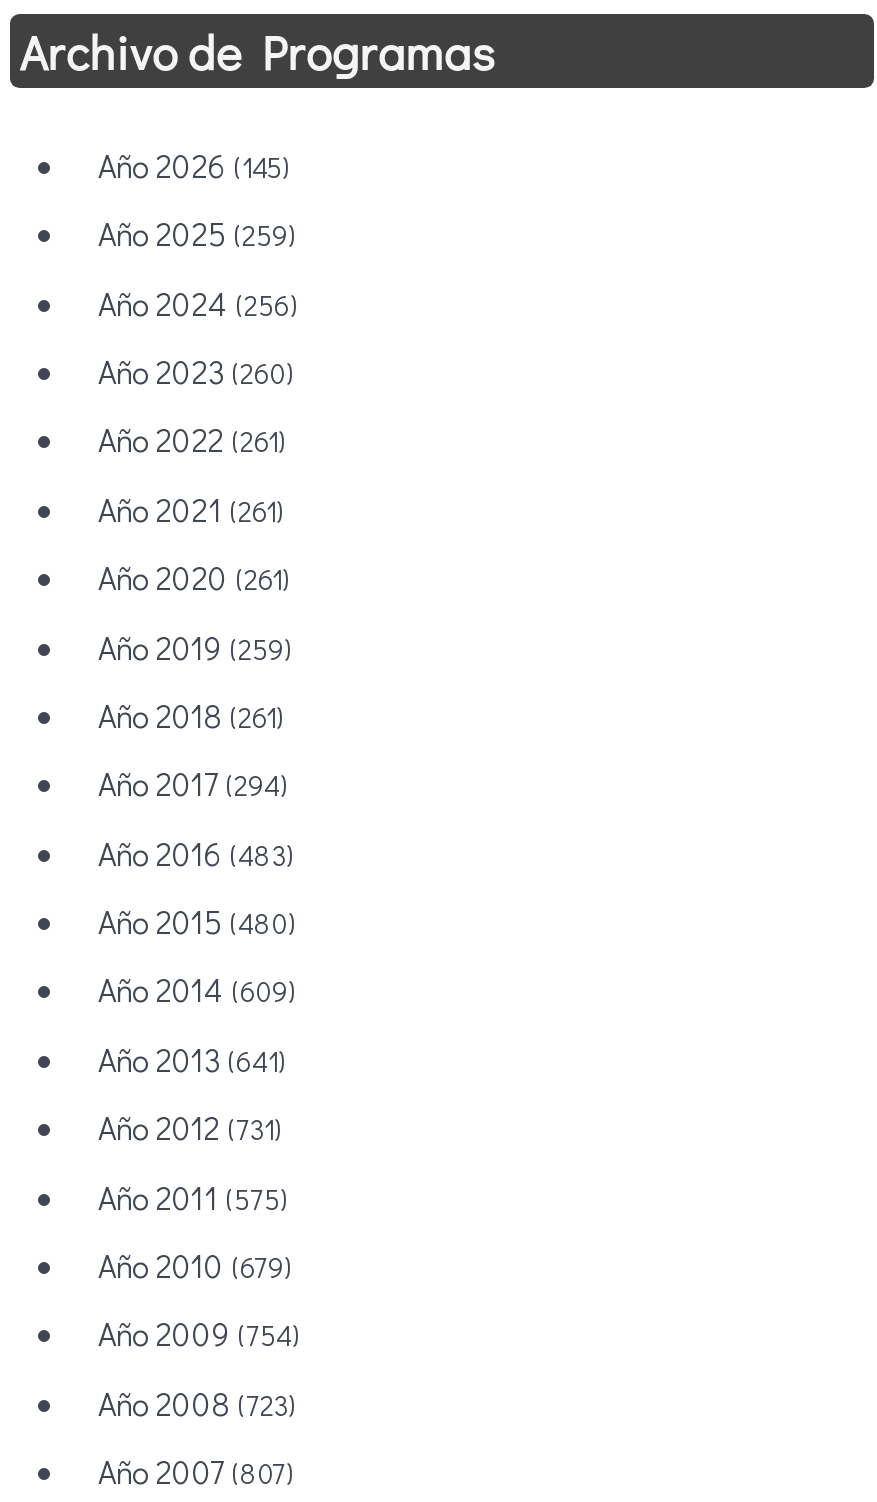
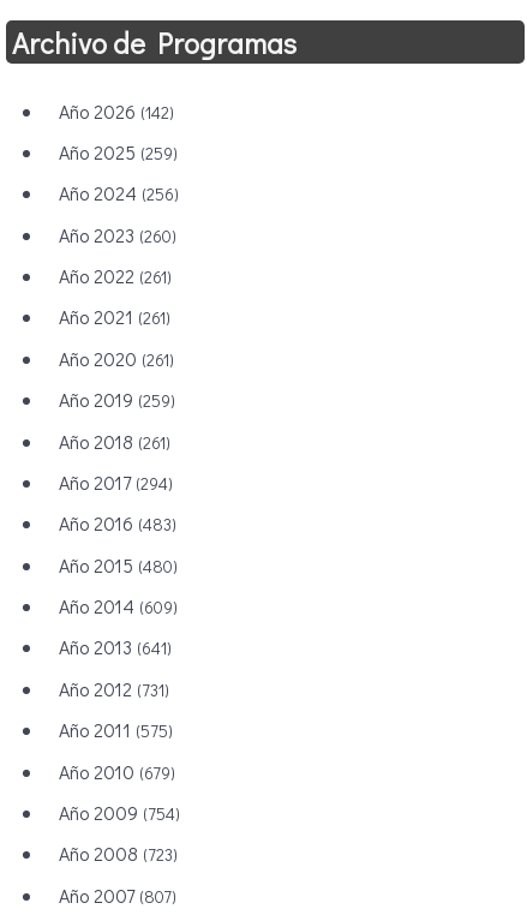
- Año 2026 (145)
+ Año 2026 (142)
